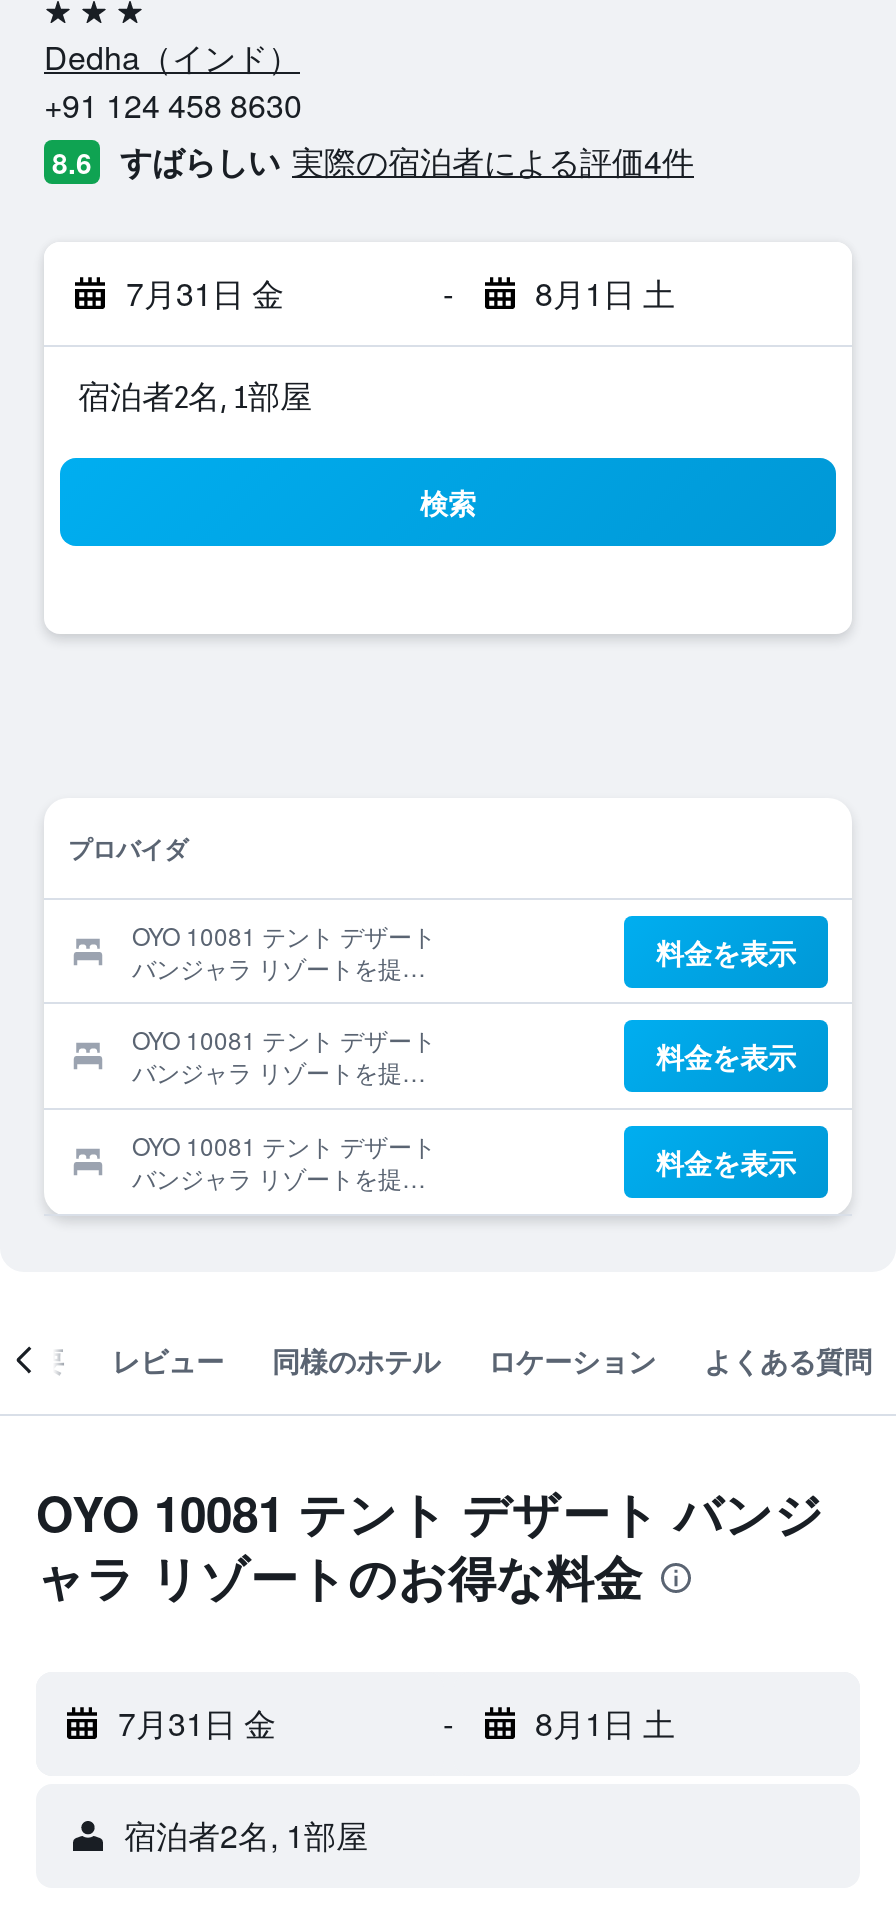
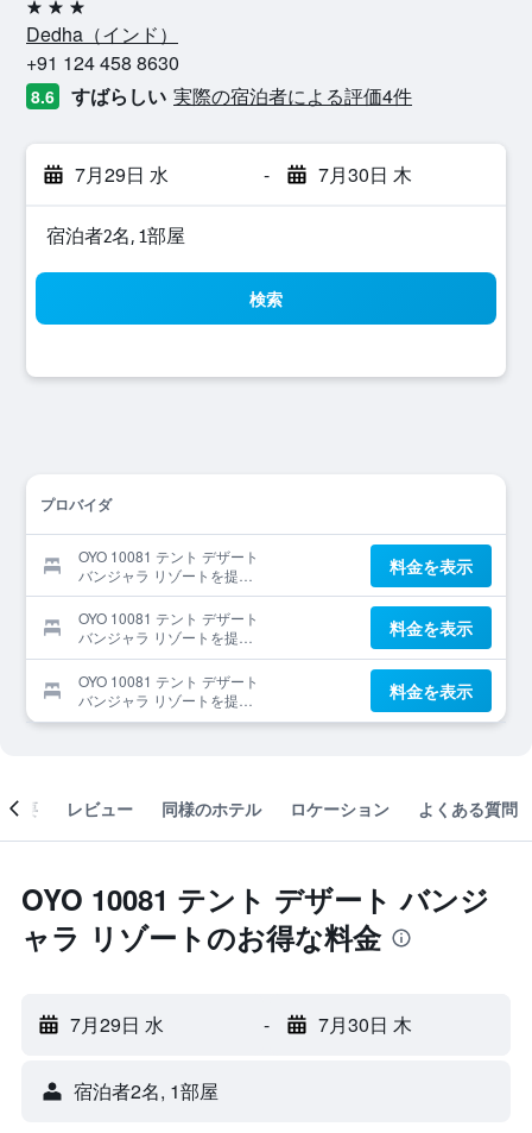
- 7月31日 金
+ 7月29日 水

- 8月1日 土
+ 7月30日 木

- 7月31日 金
+ 7月29日 水

- 8月1日 土
+ 7月30日 木
